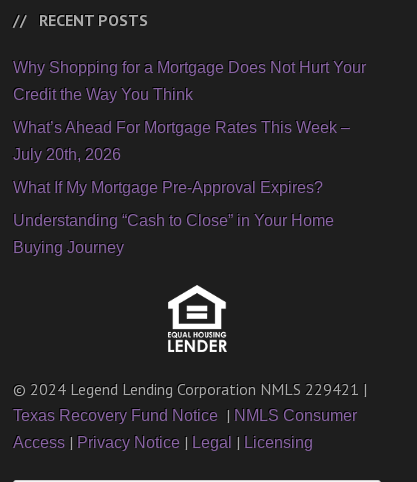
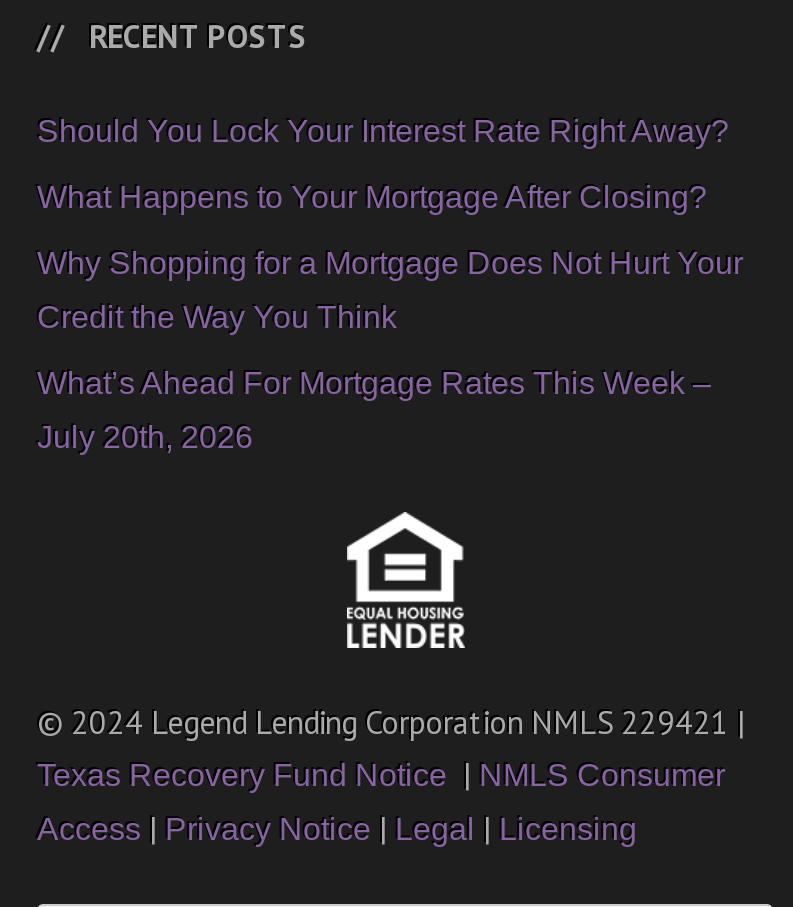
+ Should You Lock Your Interest Rate Right Away?
+ What Happens to Your Mortgage After Closing?

moved down: Why Shopping for a Mortgage Does Not Hurt Your | Credit the Way You Think | What’s Ahead For Mortgage Rates This Week – | July 20th, 2026

- What If My Mortgage Pre-Approval Expires?
- Understanding “Cash to Close” in Your Home
- Buying Journey
